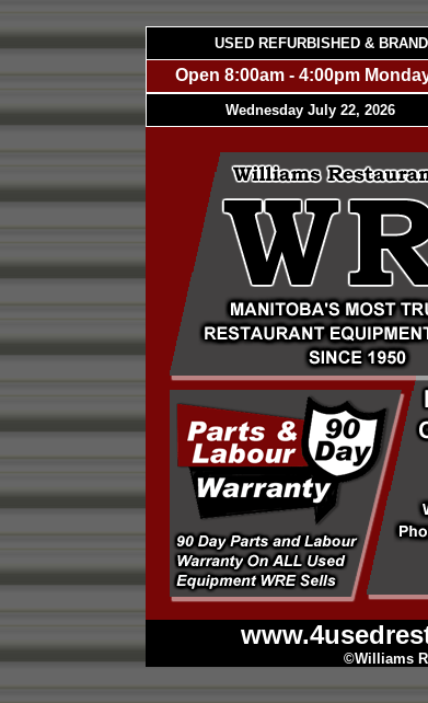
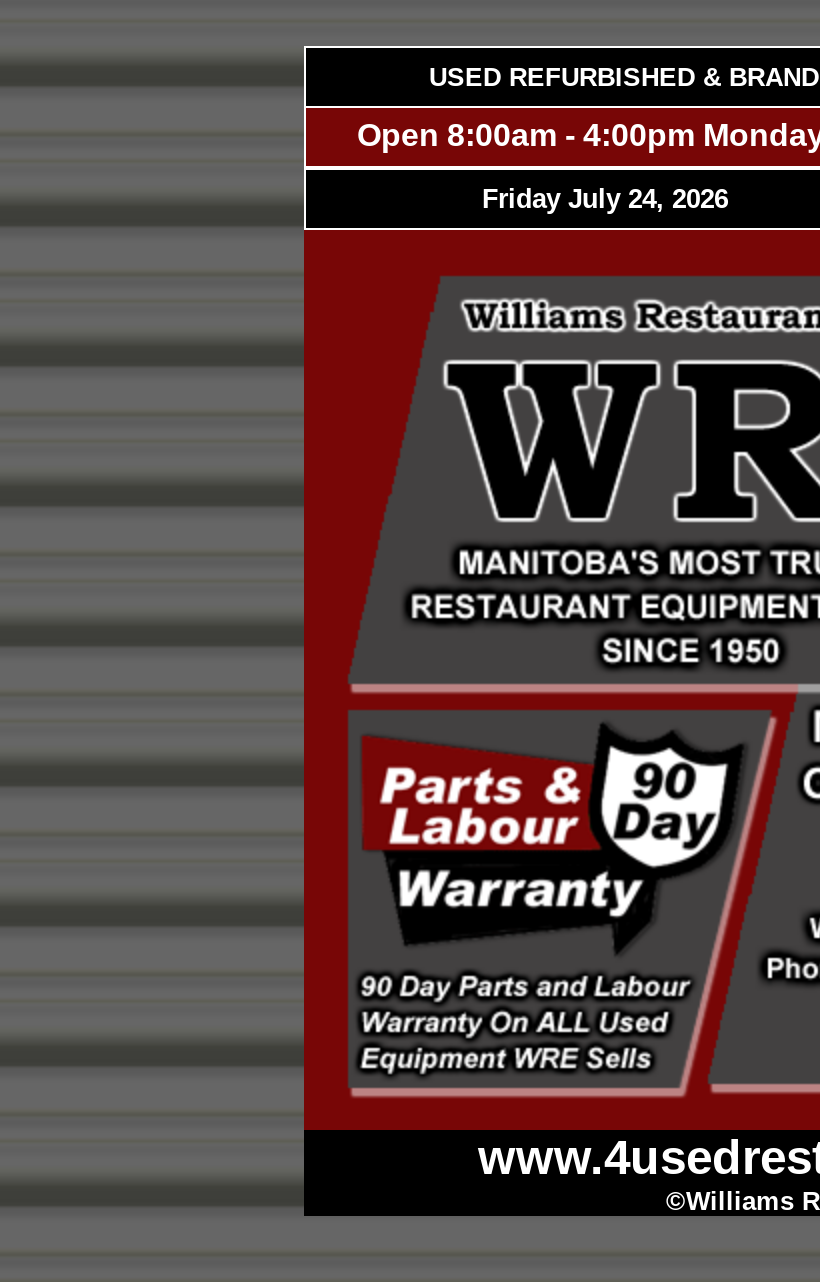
- Wednesday July 22, 2026
+ Friday July 24, 2026
